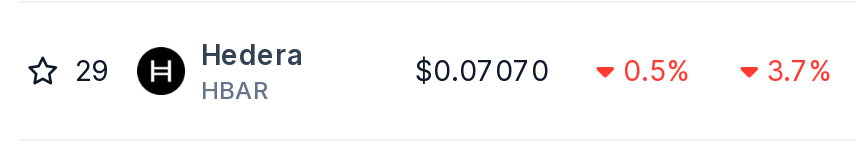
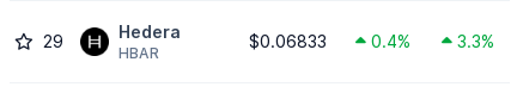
- $0.07070
+ $0.06833

- 0.5%
+ 0.4%

- 3.7%
+ 3.3%
